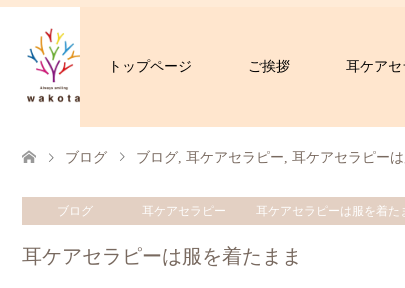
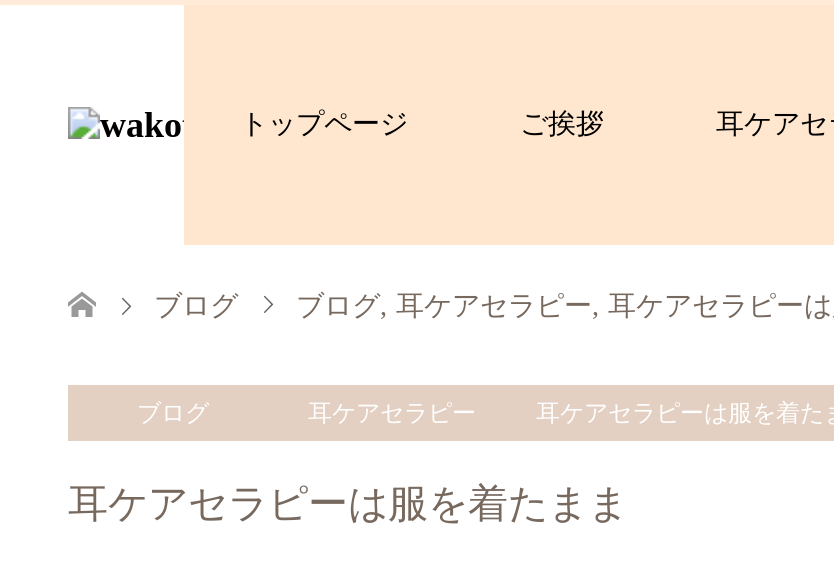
- [image]
+ [image]
